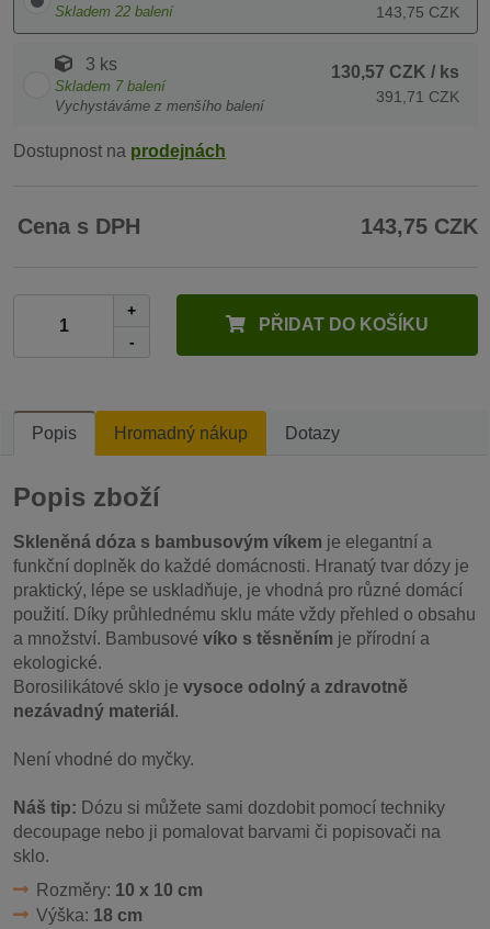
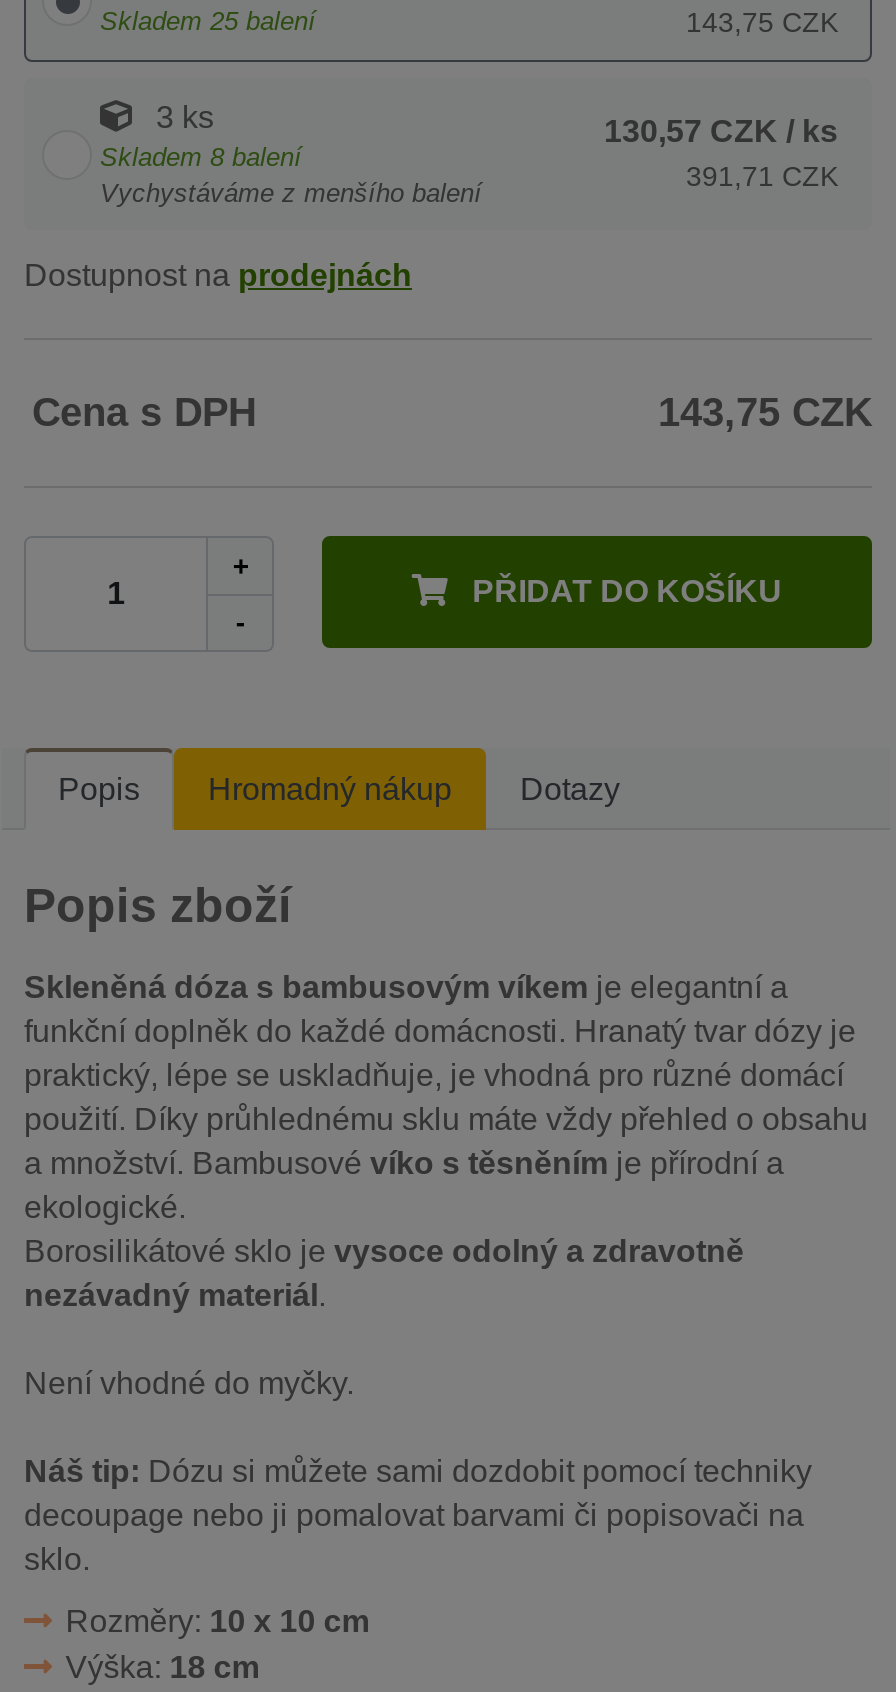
- Skladem 22 balení
+ Skladem 25 balení

- Skladem 7 balení
+ Skladem 8 balení
